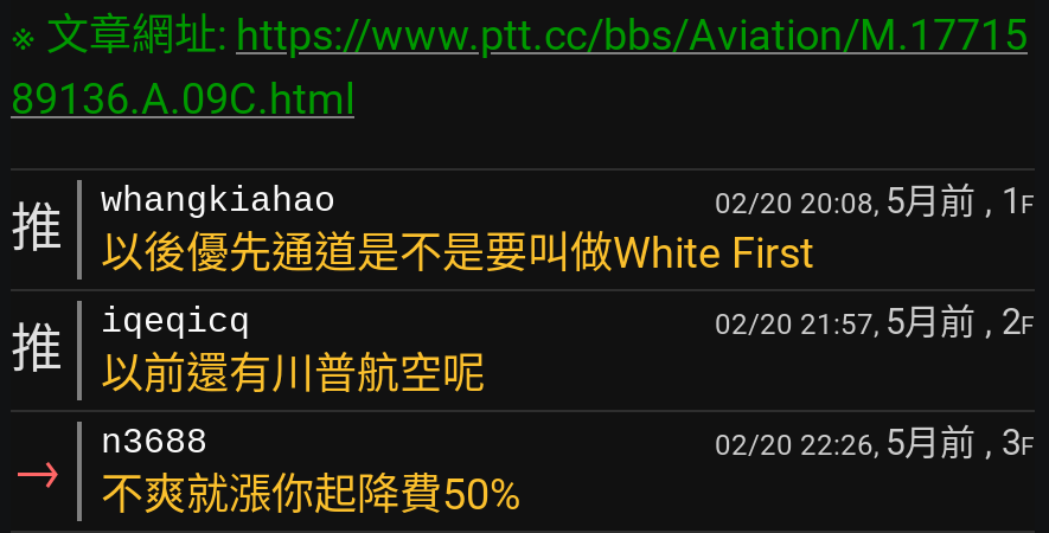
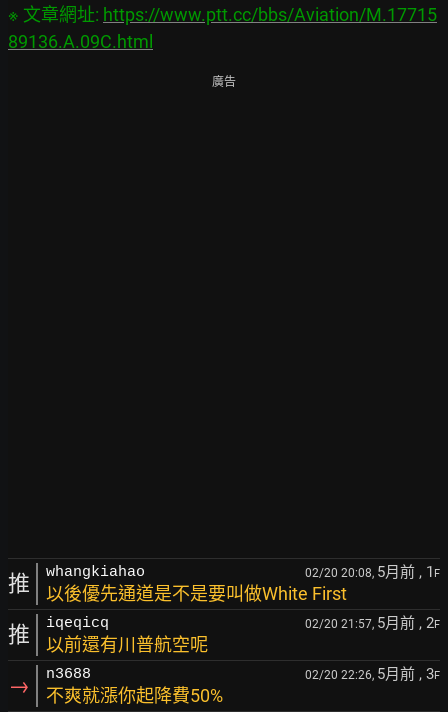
+ 廣告
